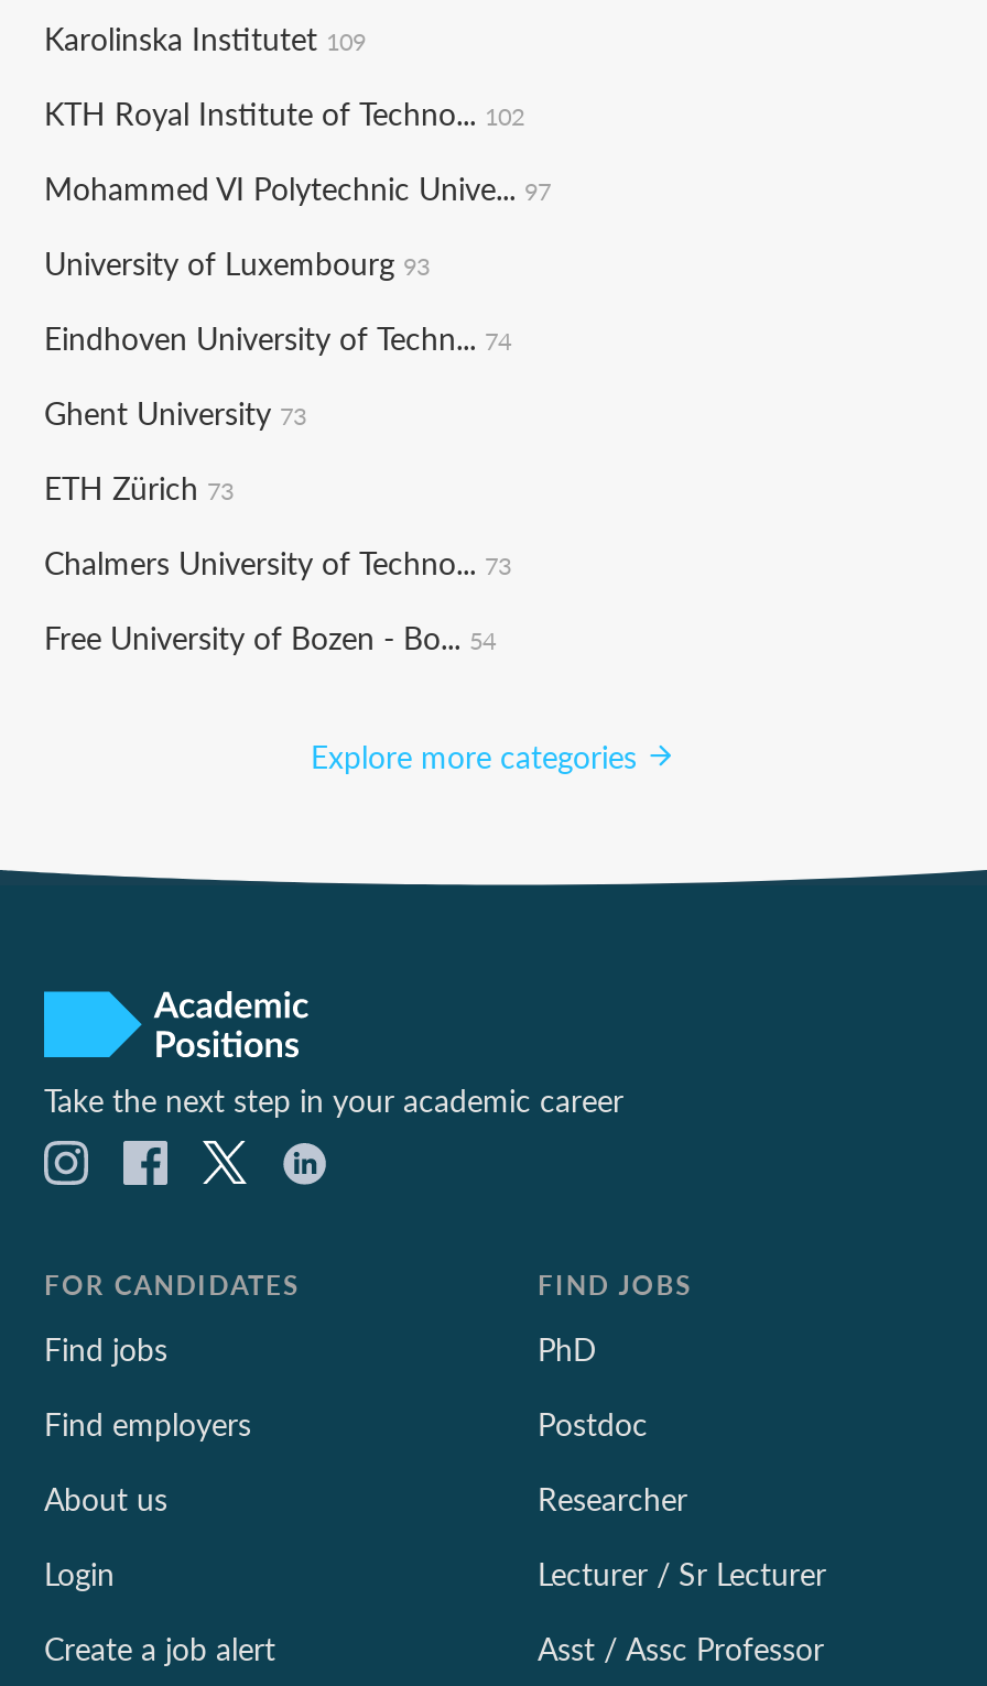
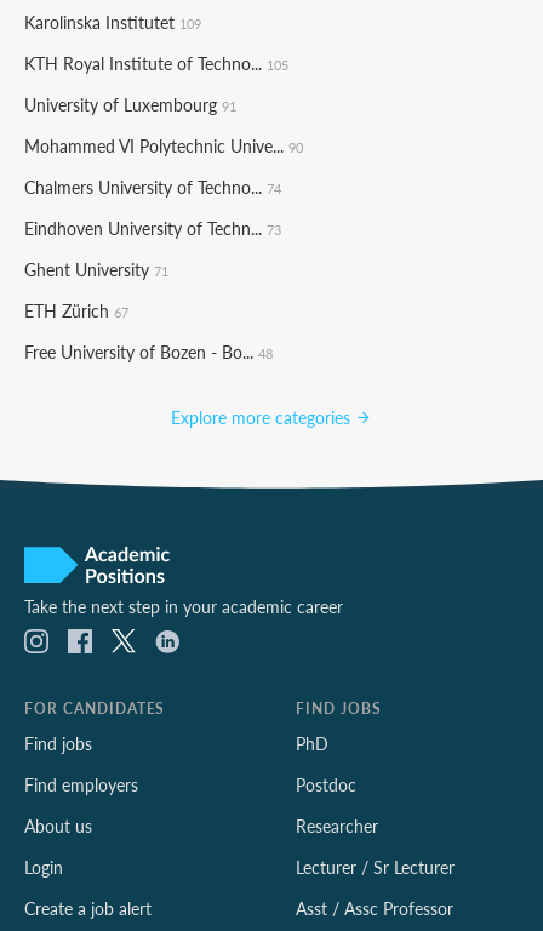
- KTH Royal Institute of Techno... 102
+ KTH Royal Institute of Techno... 105

- Mohammed VI Polytechnic Unive... 97
+ University of Luxembourg 91

- University of Luxembourg 93
+ Mohammed VI Polytechnic Unive... 90

- Eindhoven University of Techn... 74
+ Chalmers University of Techno... 74

- Ghent University 73
+ Eindhoven University of Techn... 73

- ETH Zürich 73
+ Ghent University 71

- Chalmers University of Techno... 73
+ ETH Zürich 67

- Free University of Bozen - Bo... 54
+ Free University of Bozen - Bo... 48
